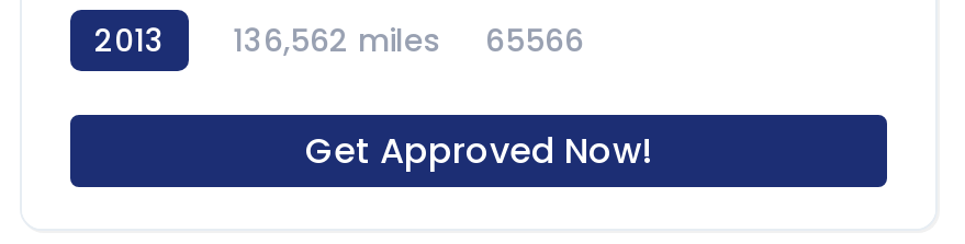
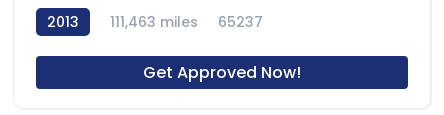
- 136,562 miles
+ 111,463 miles

- 65566
+ 65237
